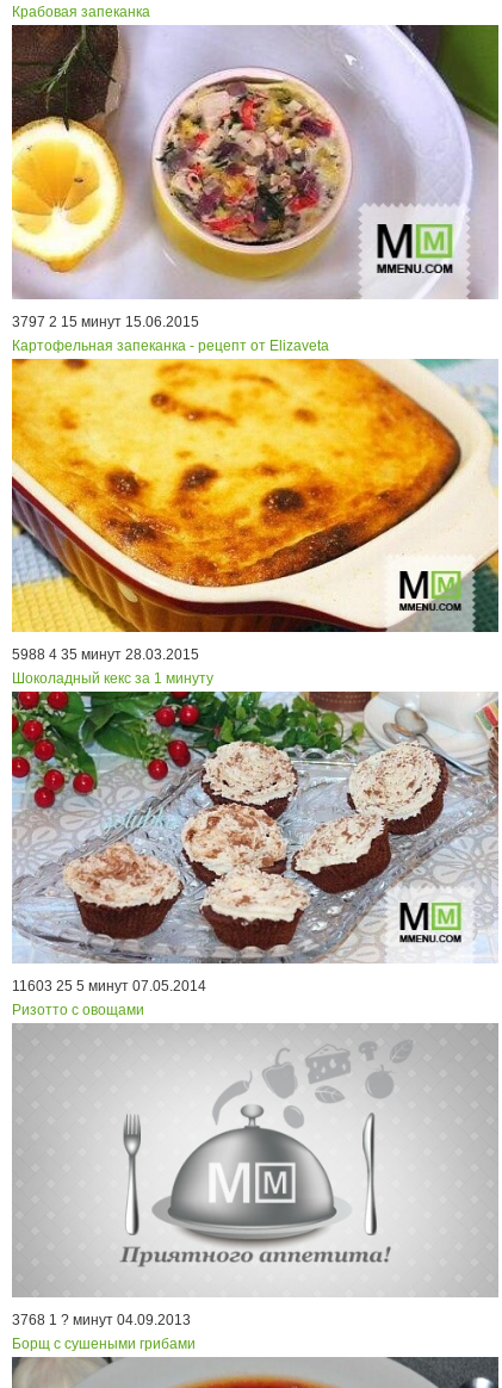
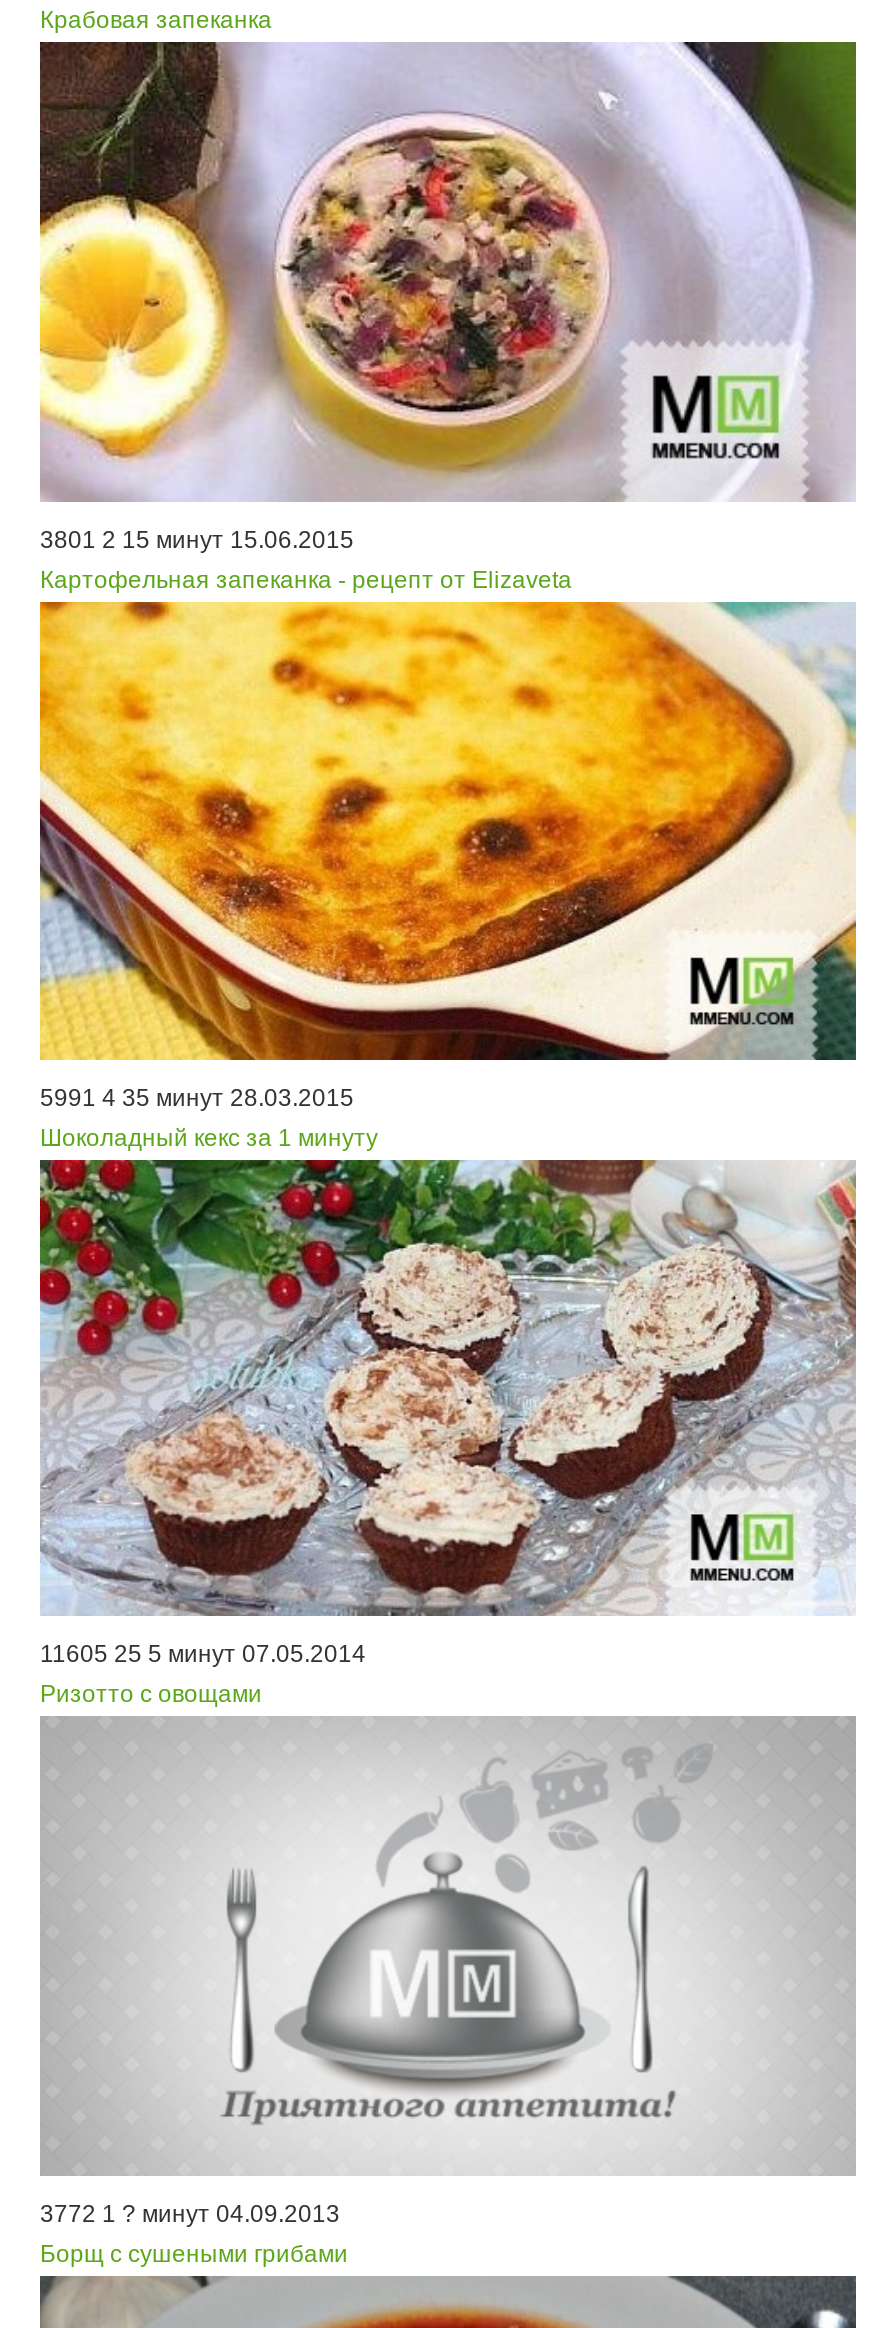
- 3797 2 15 минут 15.06.2015
+ 3801 2 15 минут 15.06.2015

- 5988 4 35 минут 28.03.2015
+ 5991 4 35 минут 28.03.2015

- 11603 25 5 минут 07.05.2014
+ 11605 25 5 минут 07.05.2014

- 3768 1 ? минут 04.09.2013
+ 3772 1 ? минут 04.09.2013
